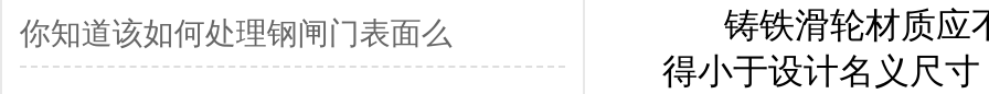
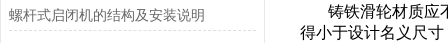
- 你知道该如何处理钢闸门表面么
+ 螺杆式启闭机的结构及安装说明
